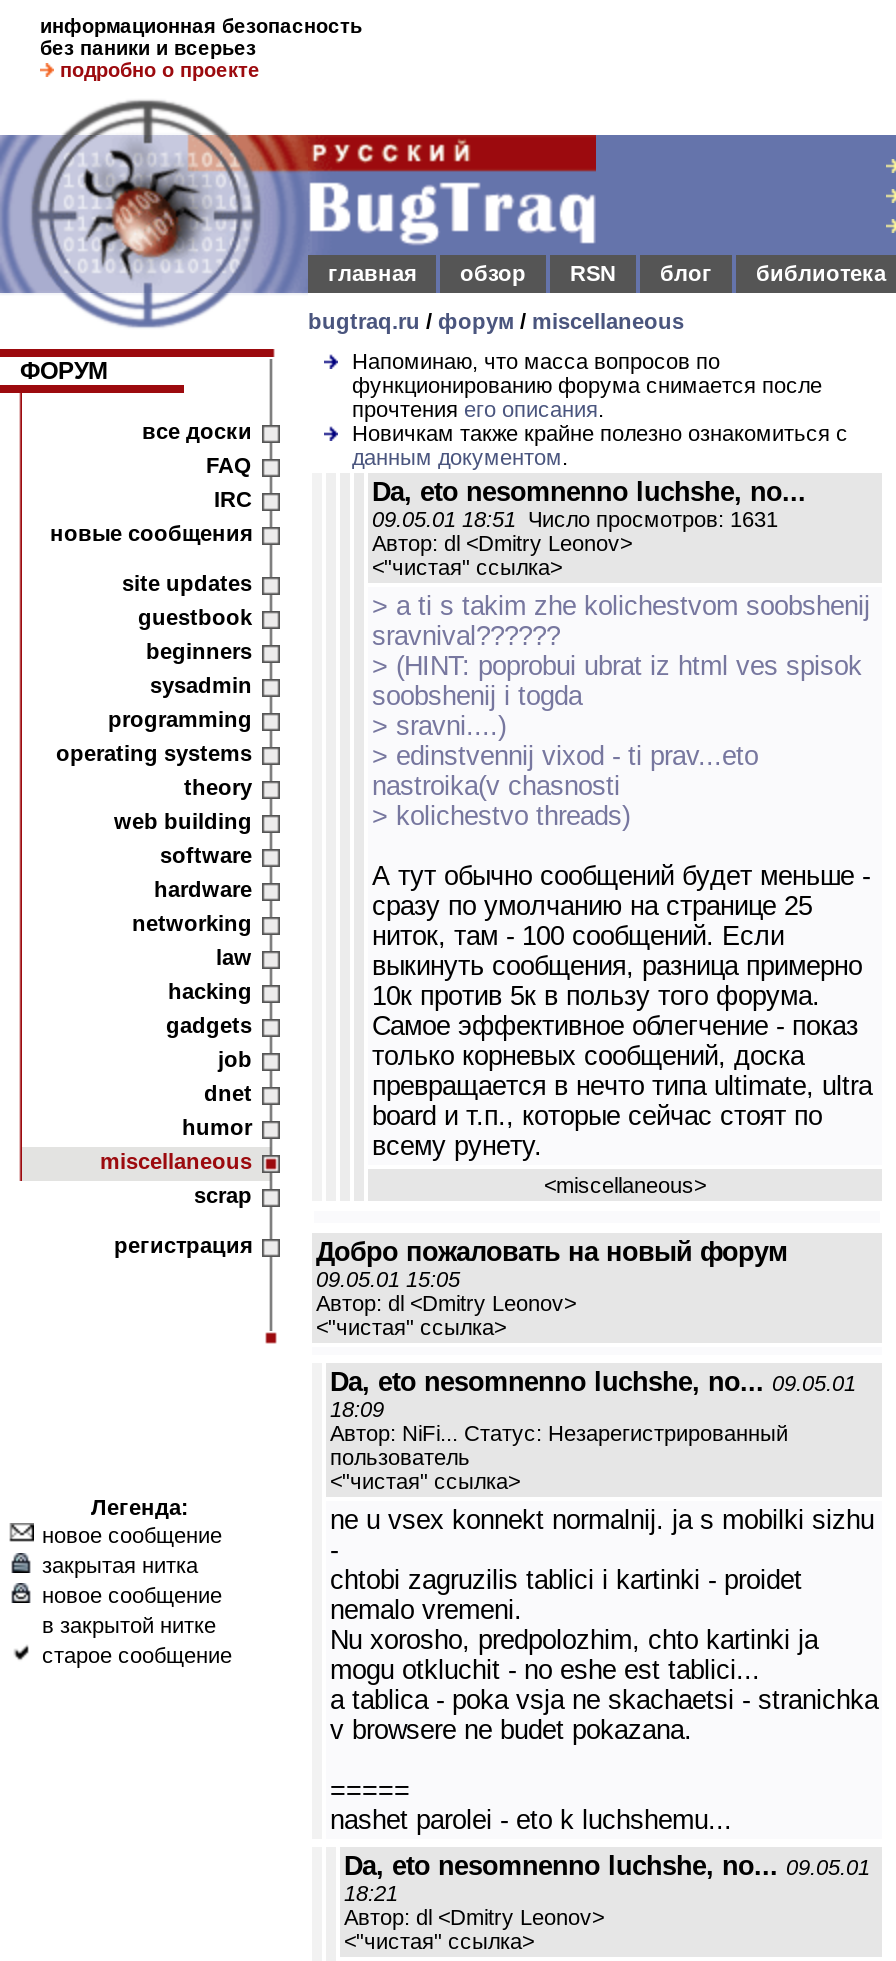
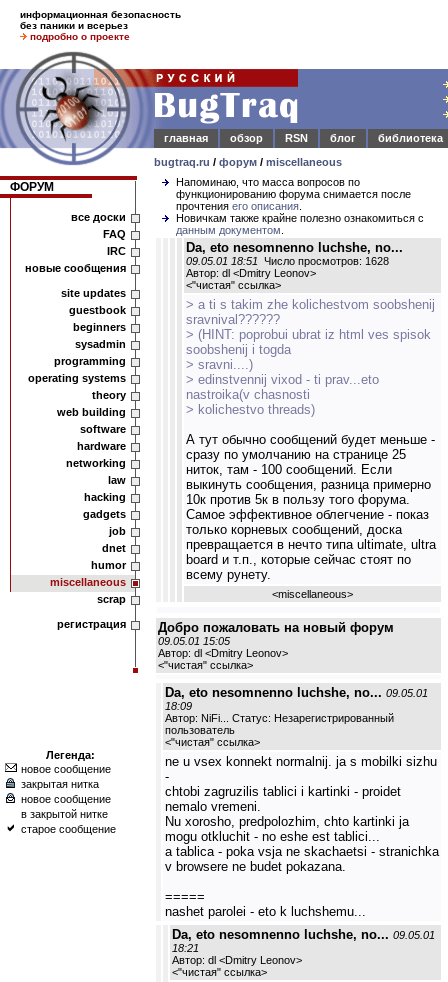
- 09.05.01 18:51 Число просмотров: 1631
+ 09.05.01 18:51 Число просмотров: 1628
